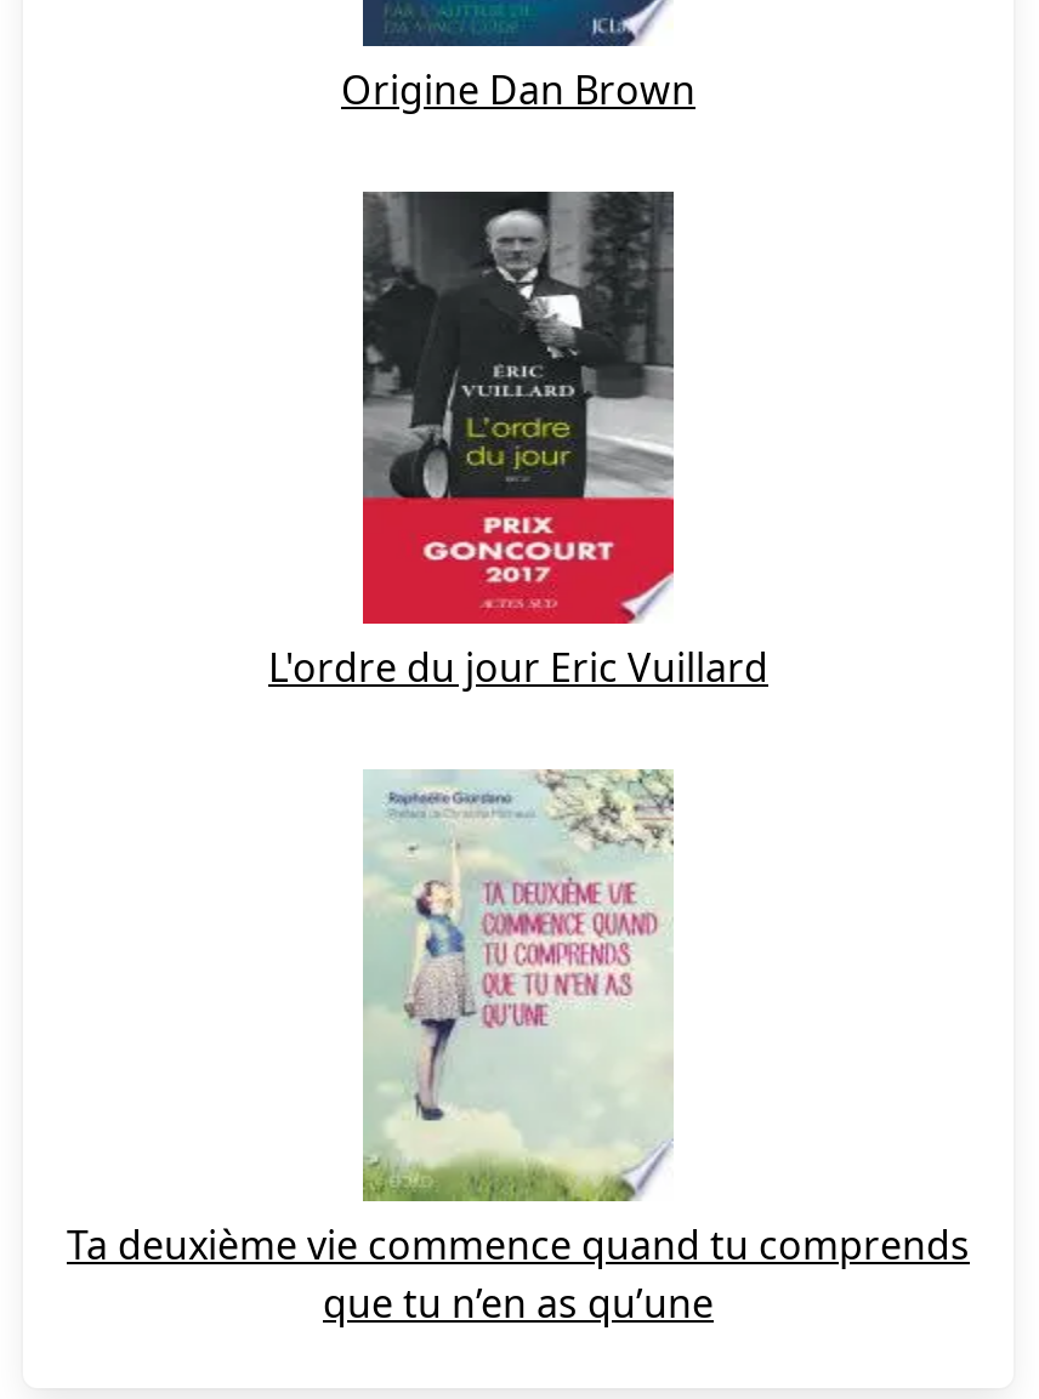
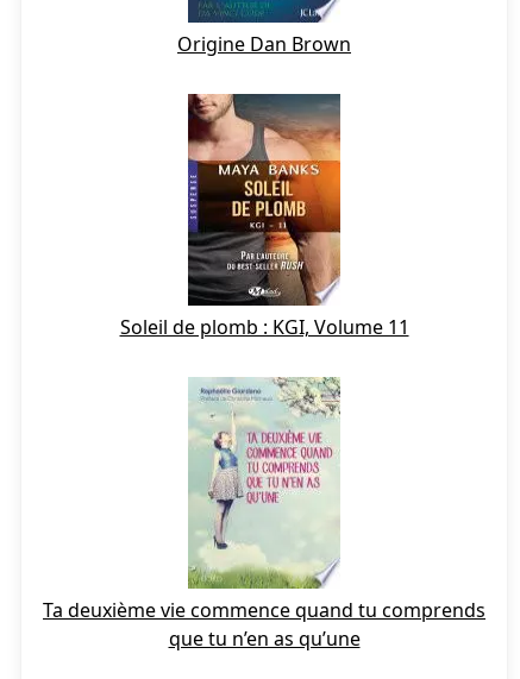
- [image]
- L'ordre du jour Eric Vuillard
+ [image]
+ Soleil de plomb : KGI, Volume 11
